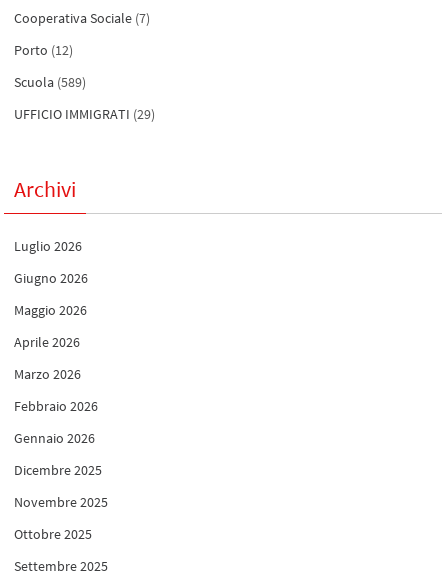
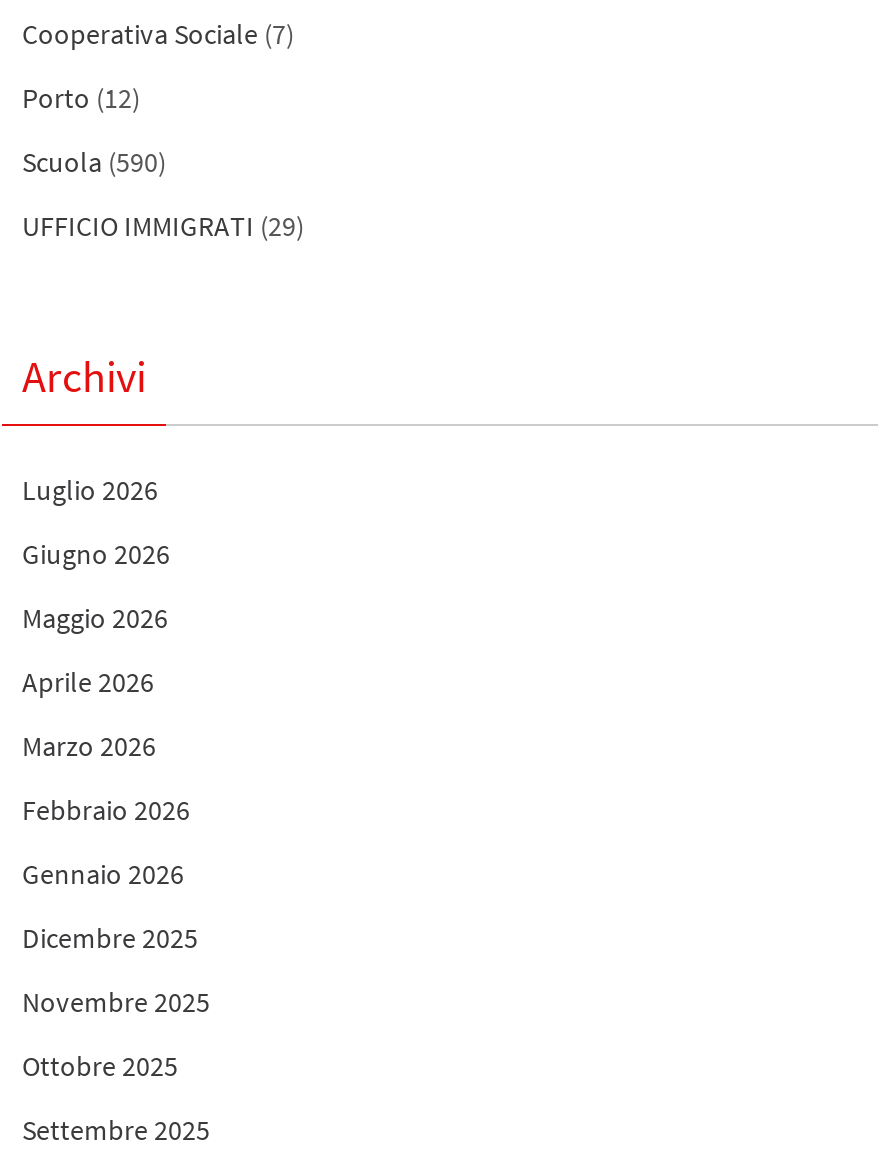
- Scuola (589)
+ Scuola (590)
